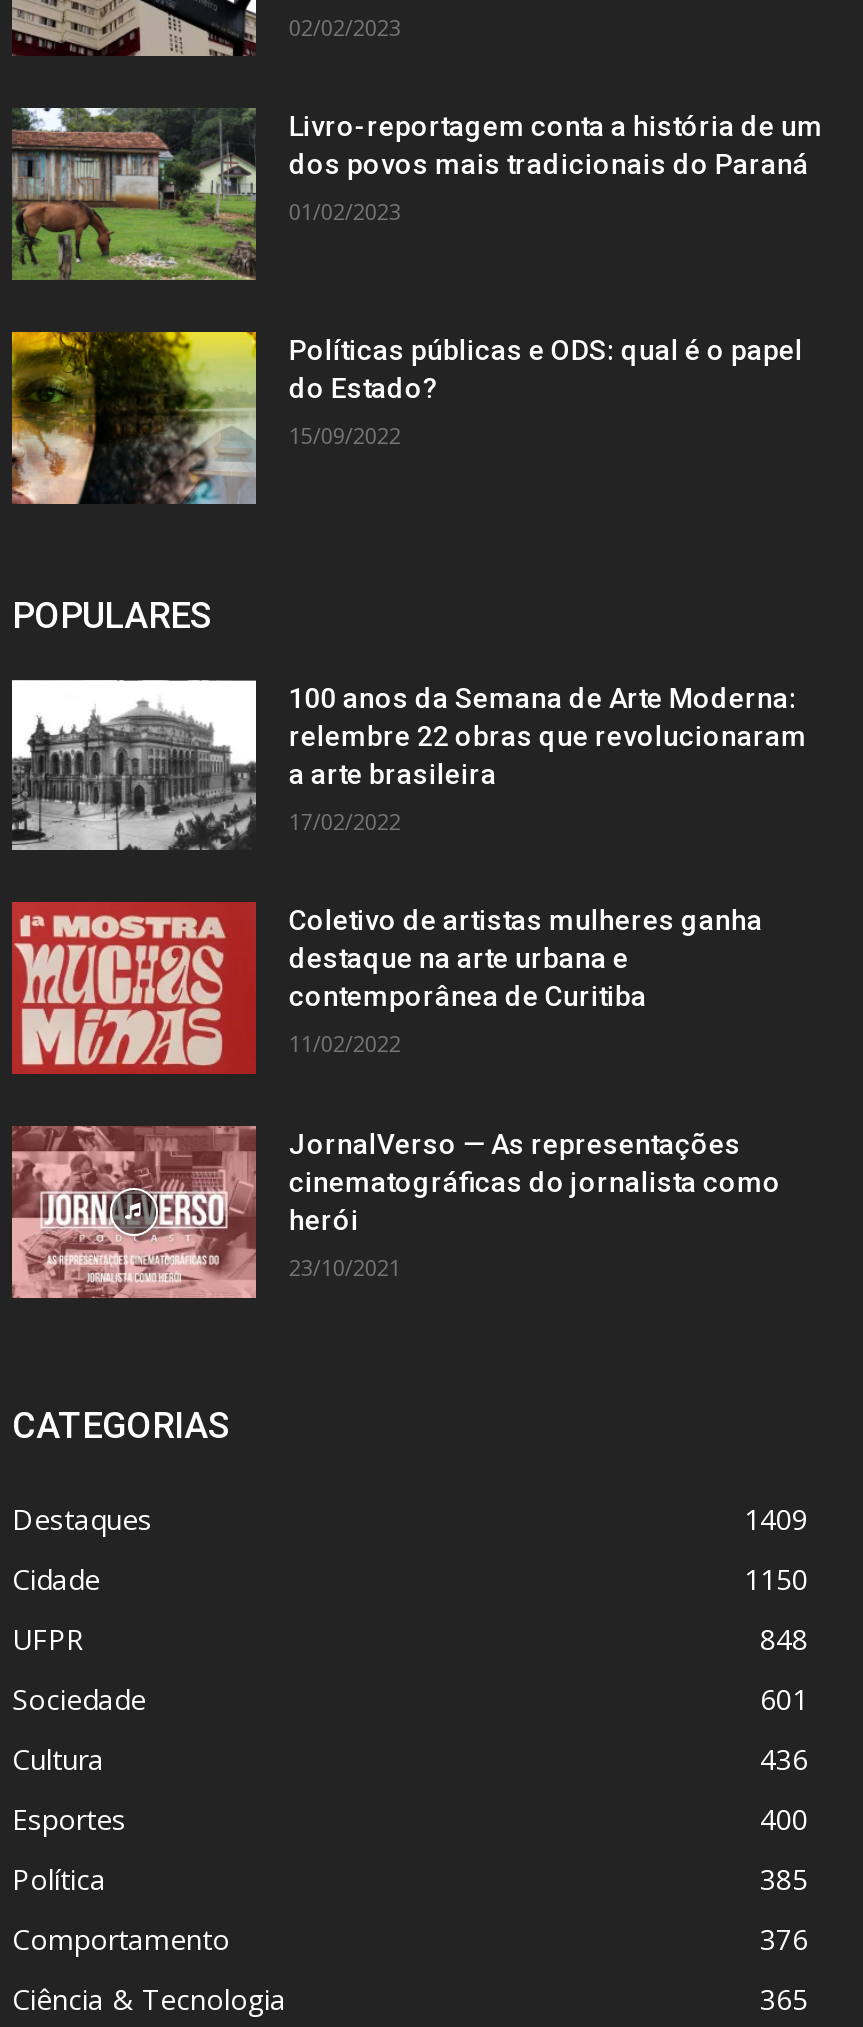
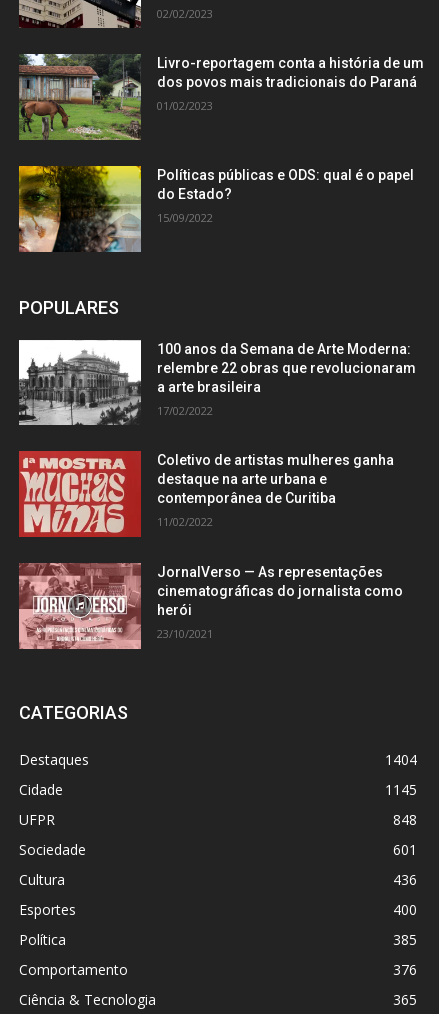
- 1409
+ 1404

- 1150
+ 1145
